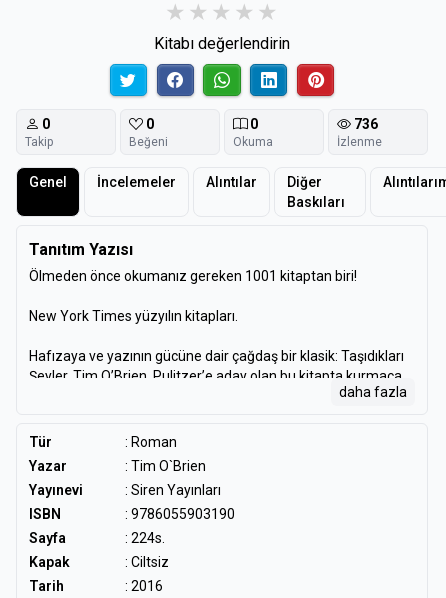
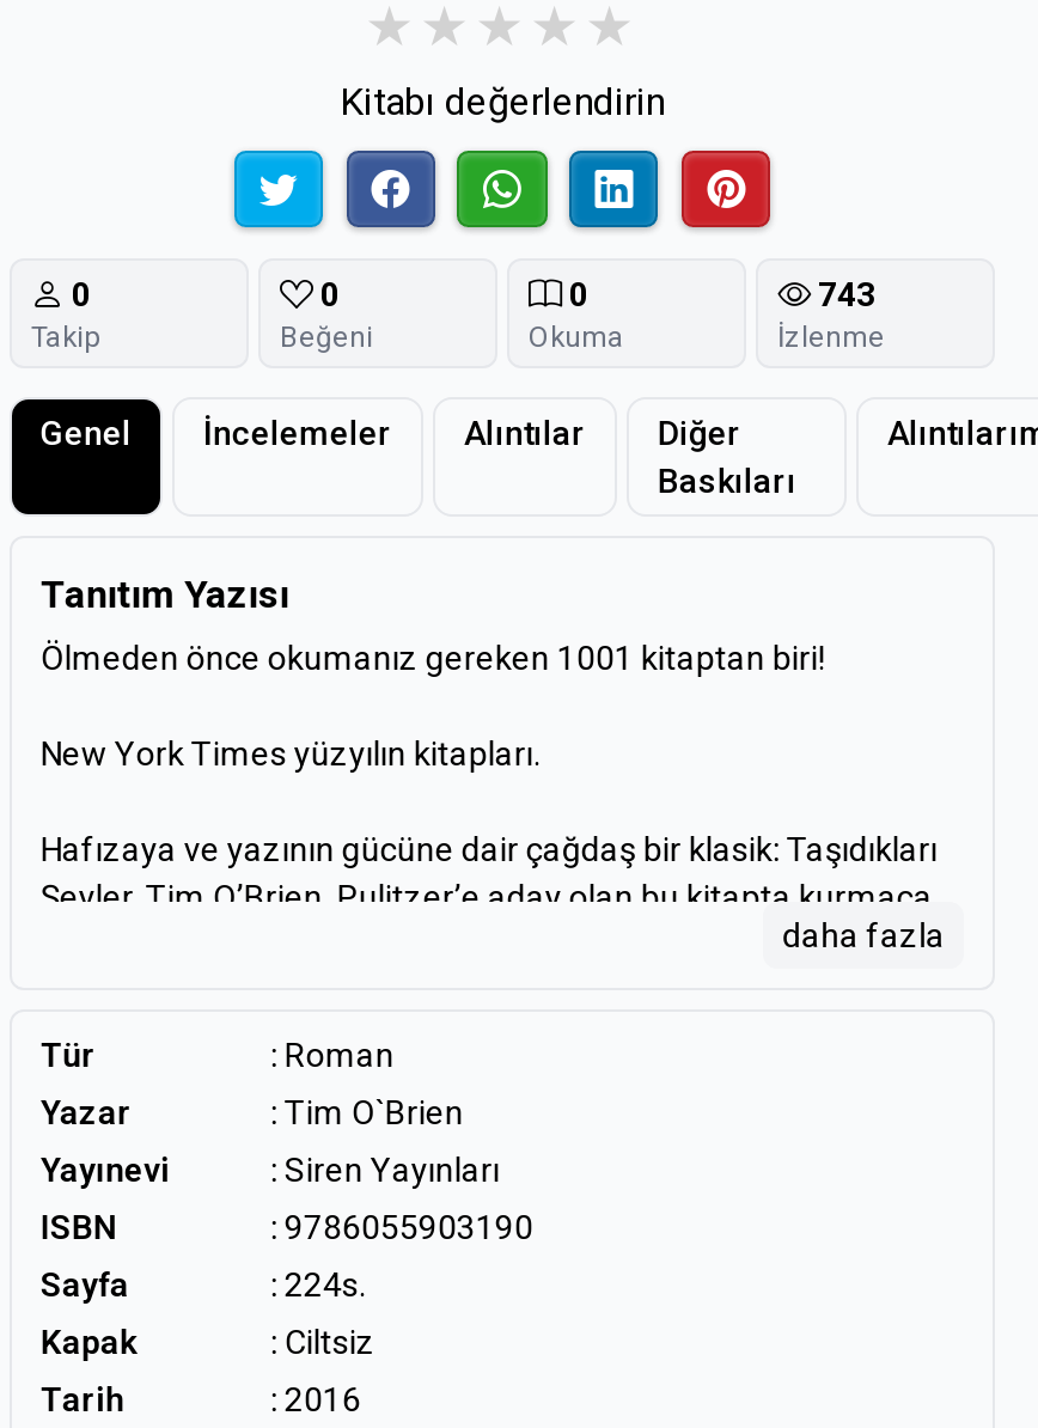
- 736
+ 743
